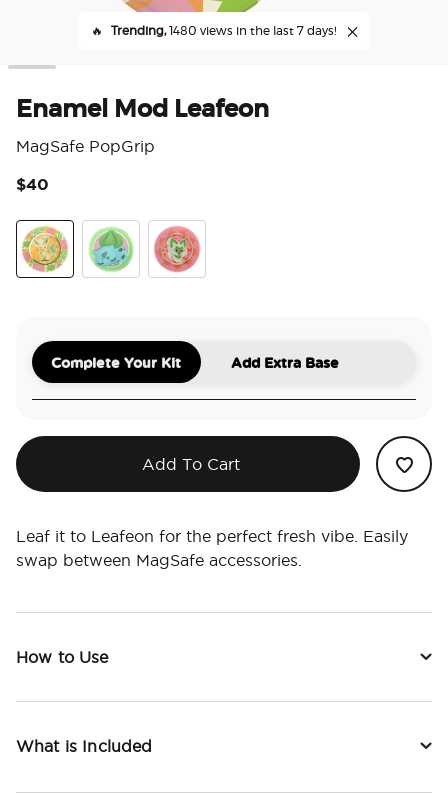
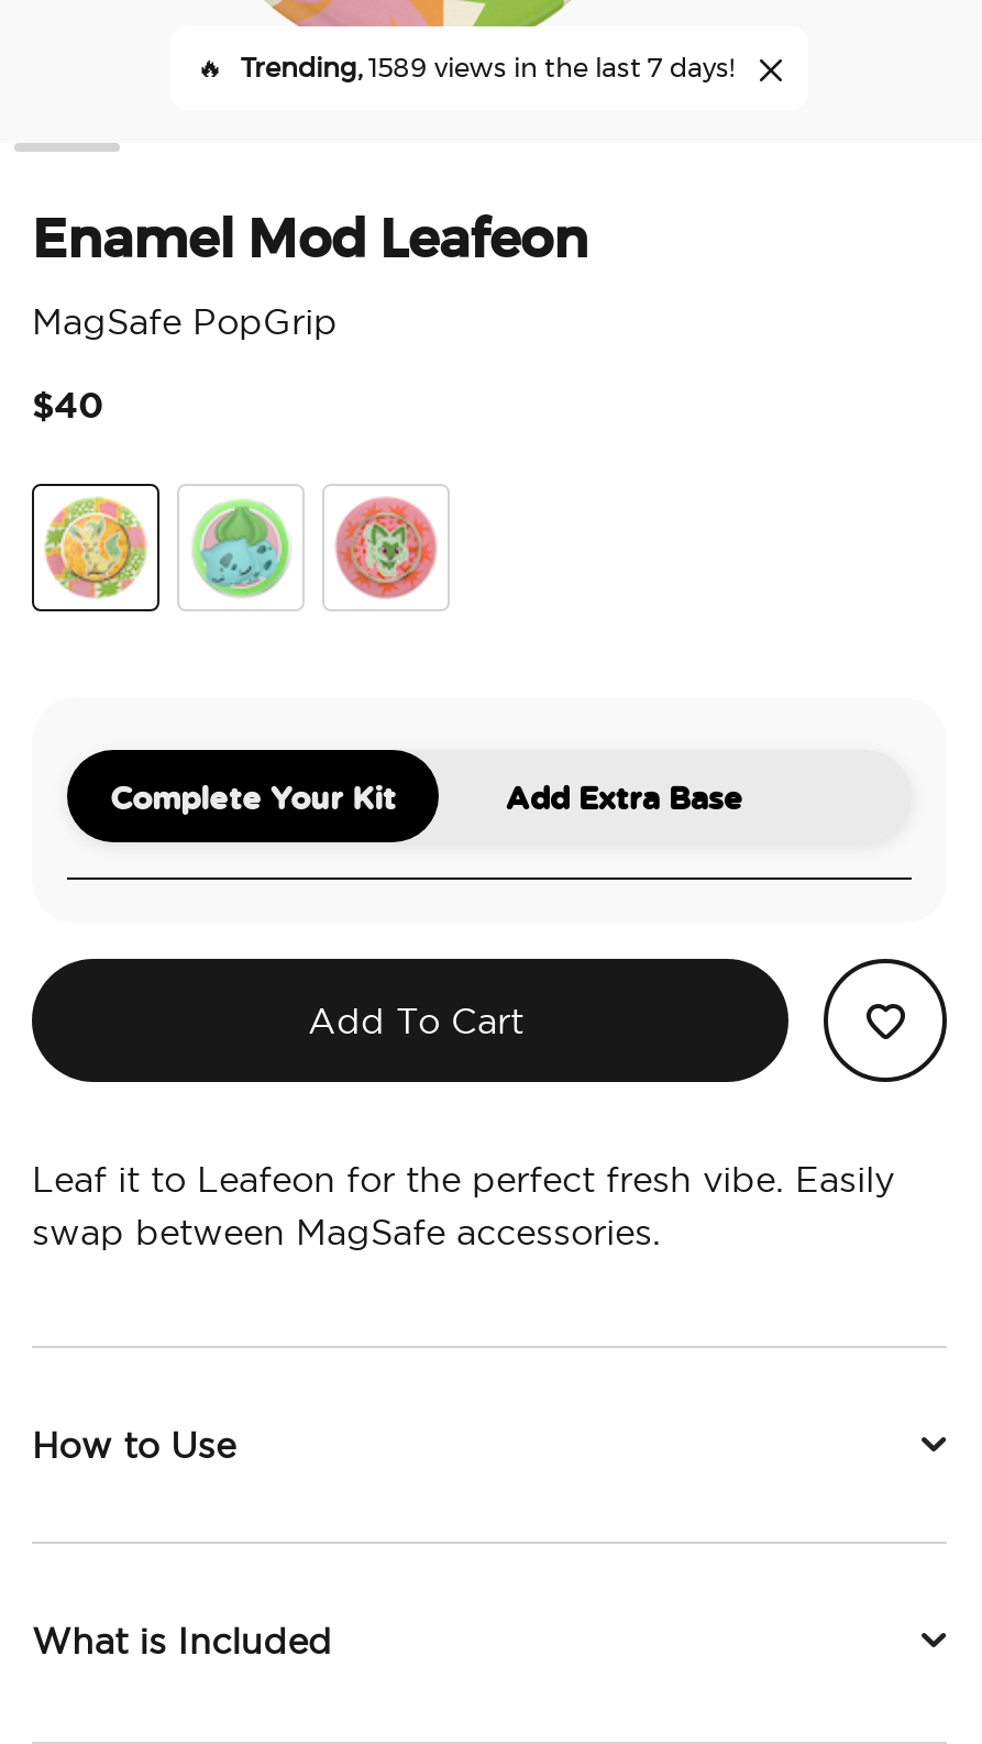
- Trending, 1480 views in the last 7 days!
+ Trending, 1589 views in the last 7 days!
